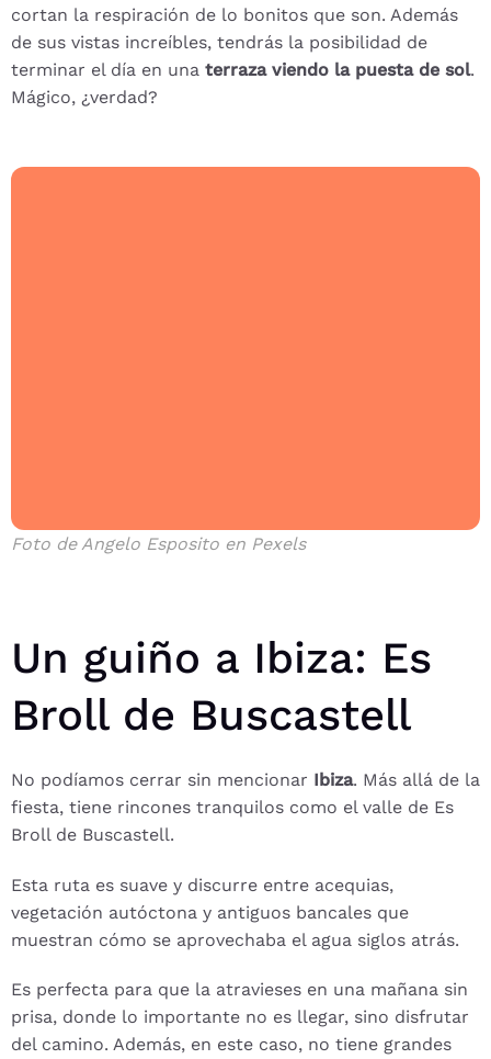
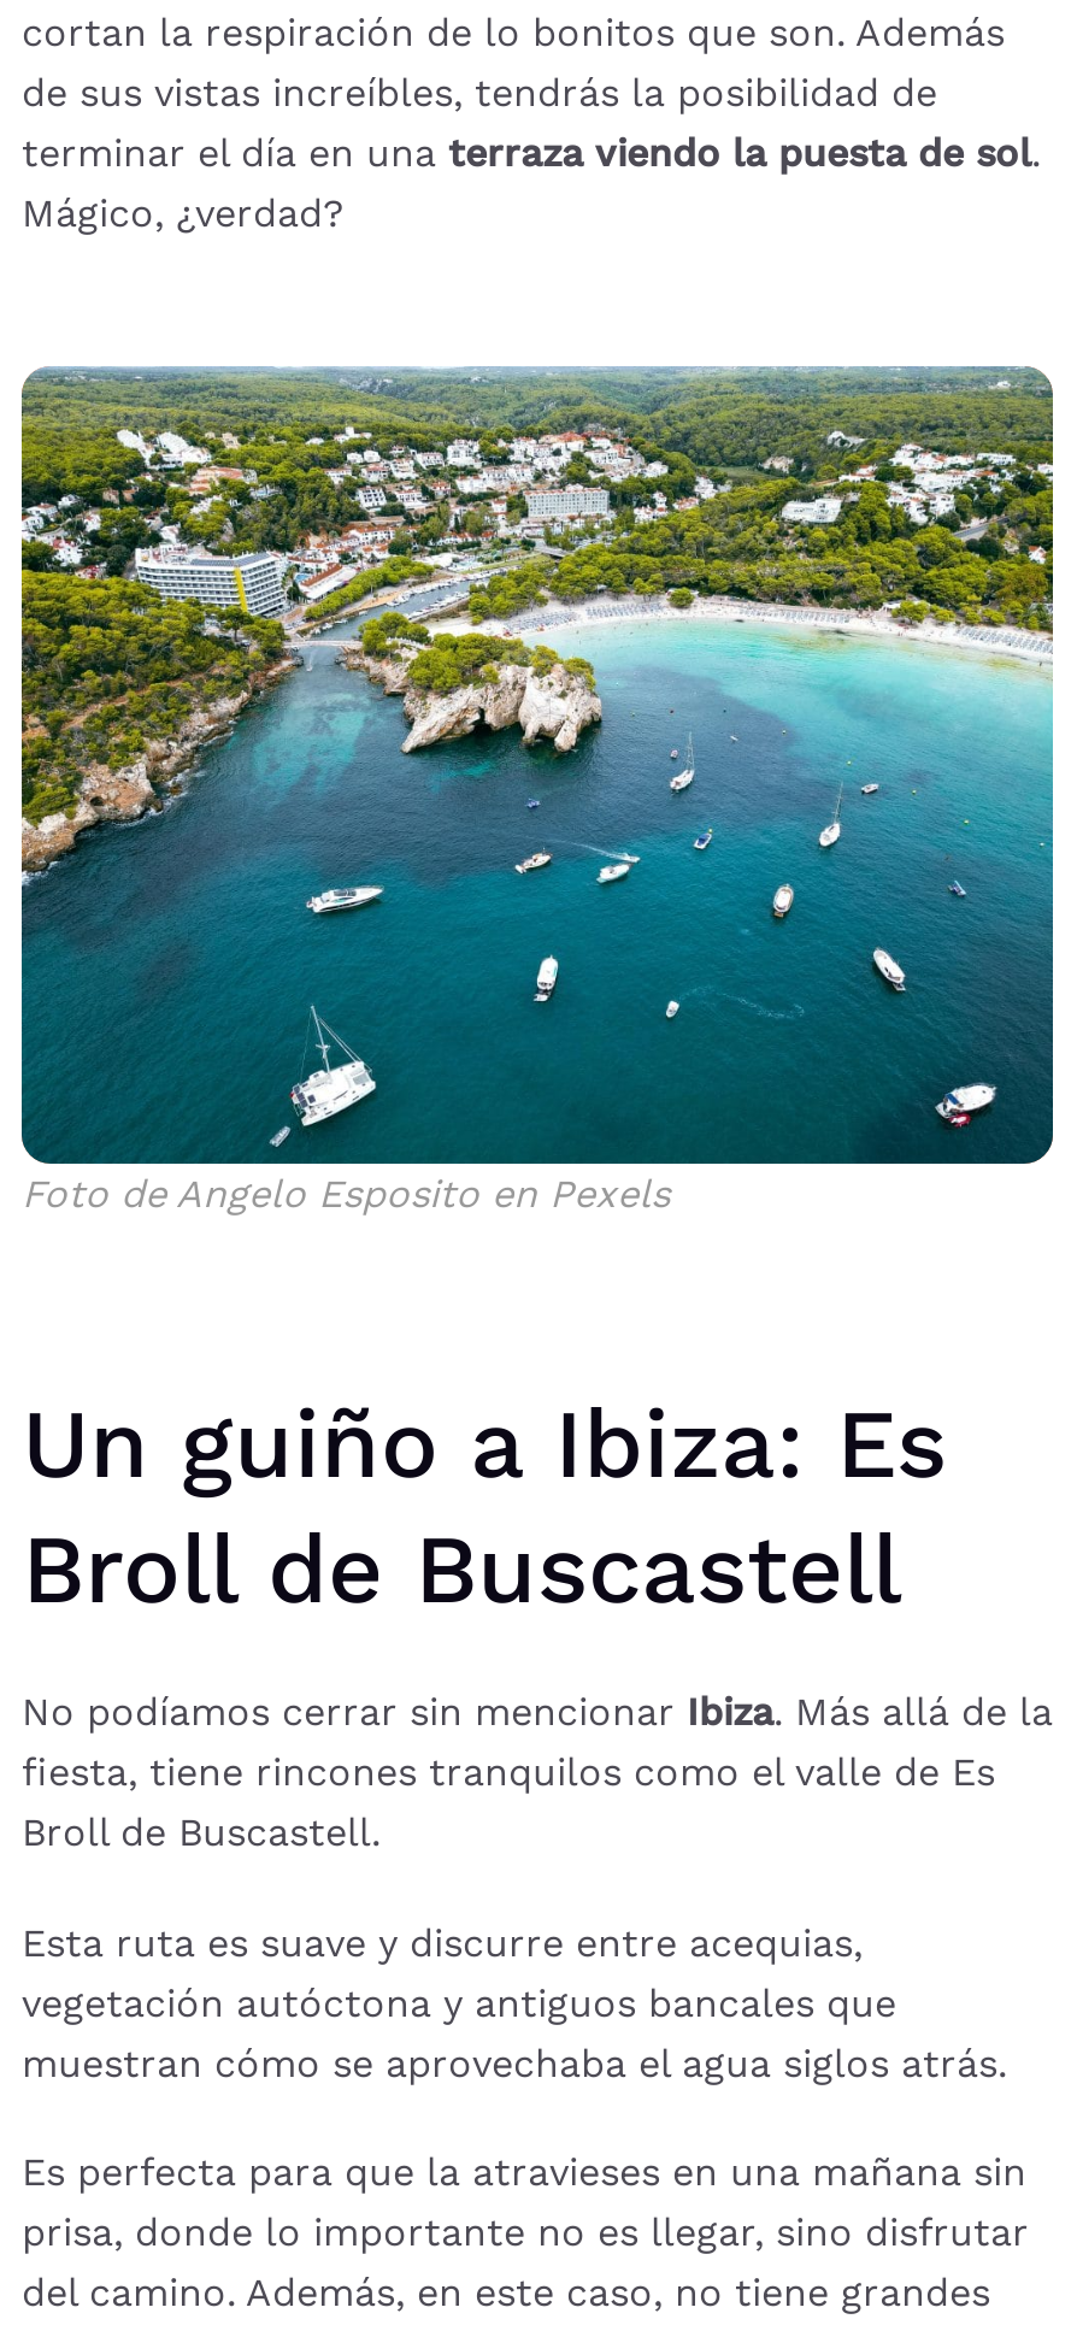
+ [image]
